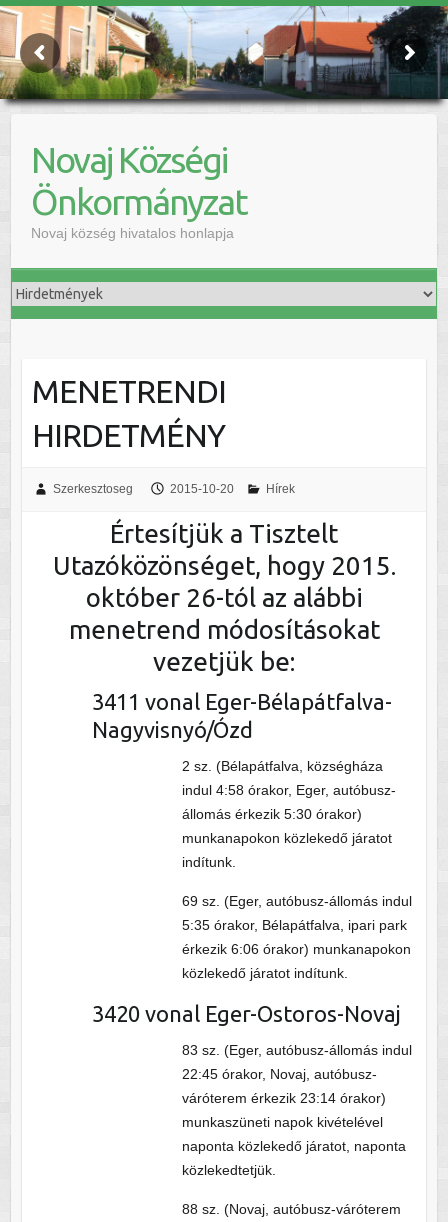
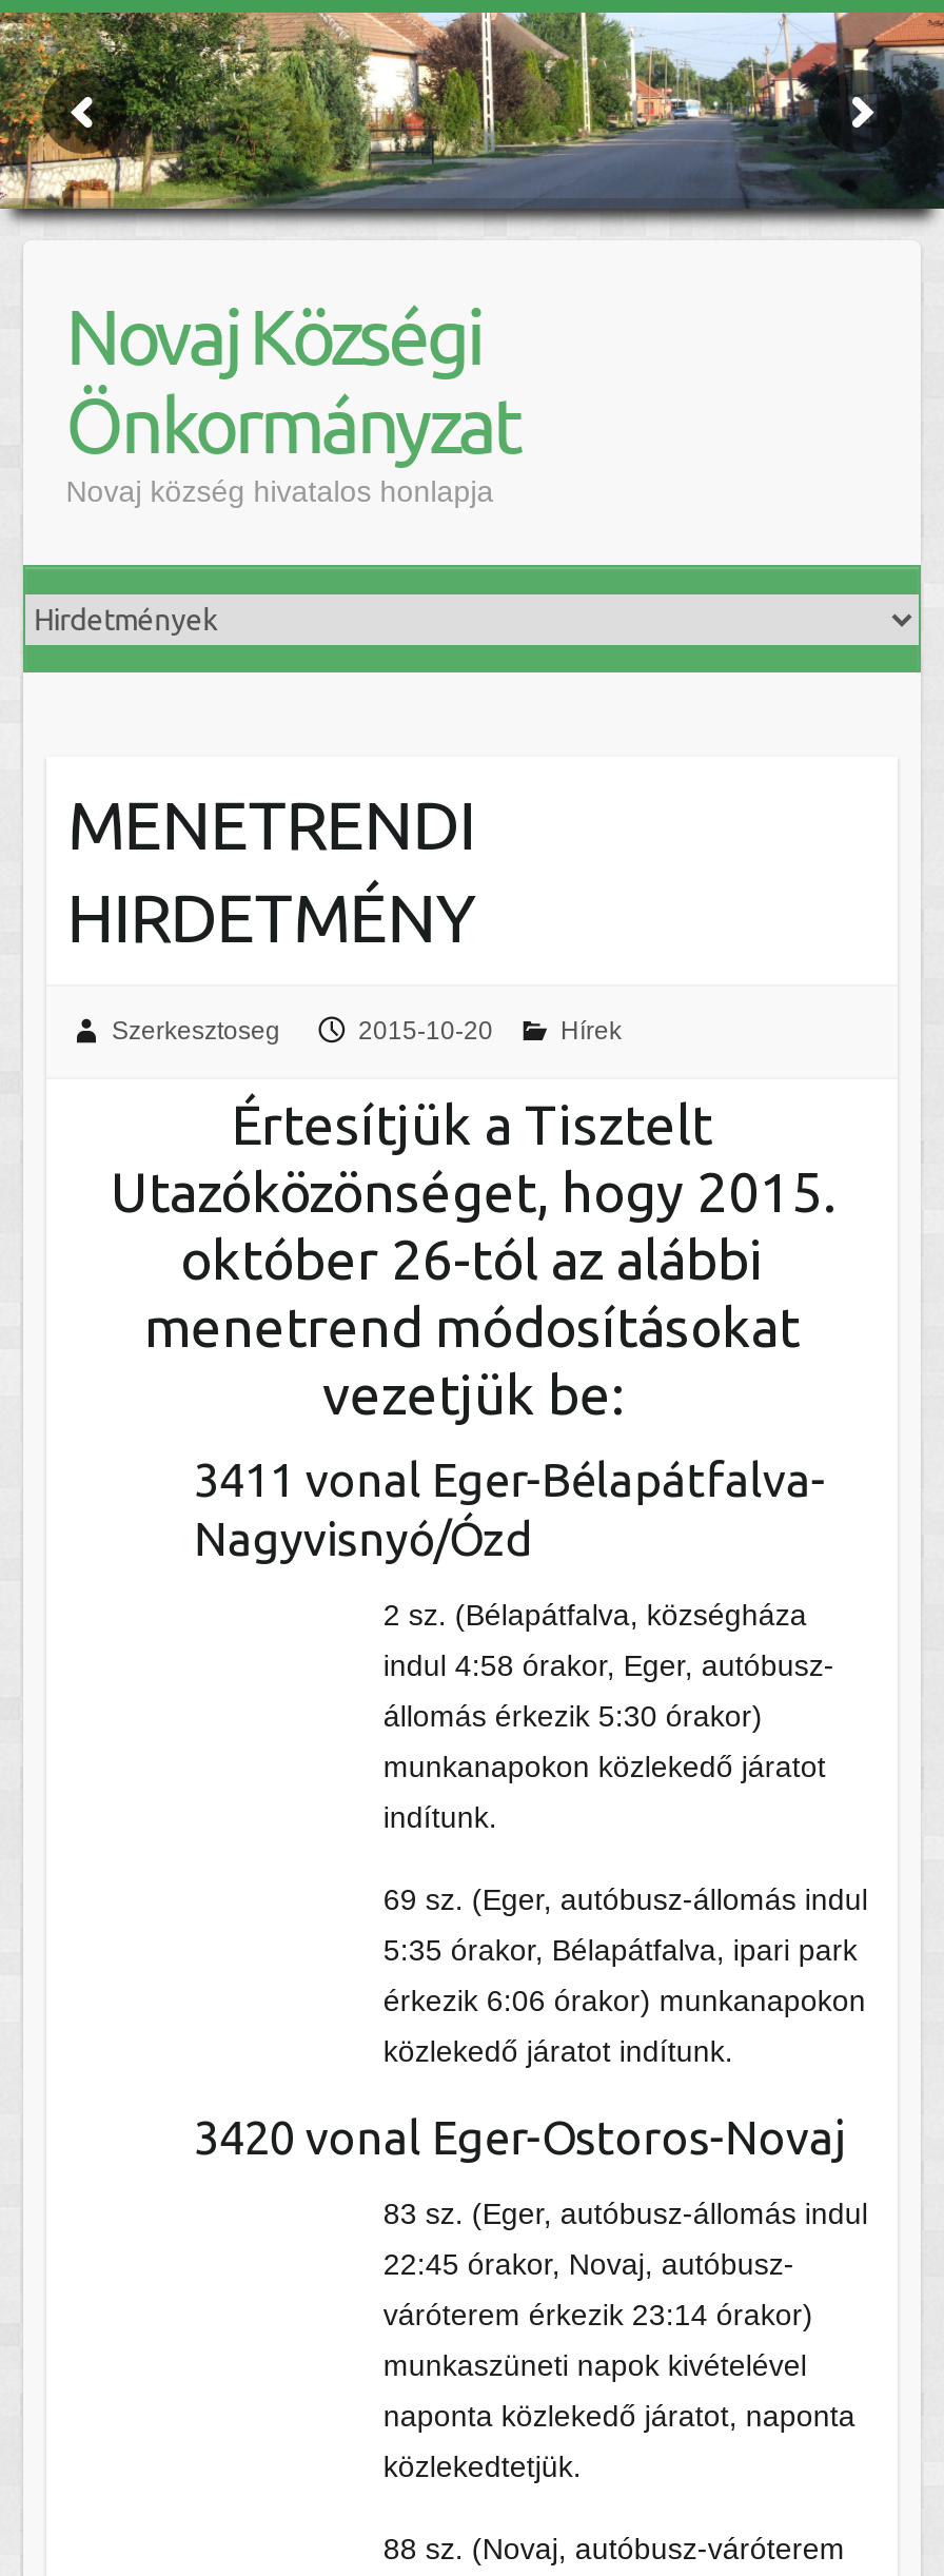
- [image]
+ [image]
